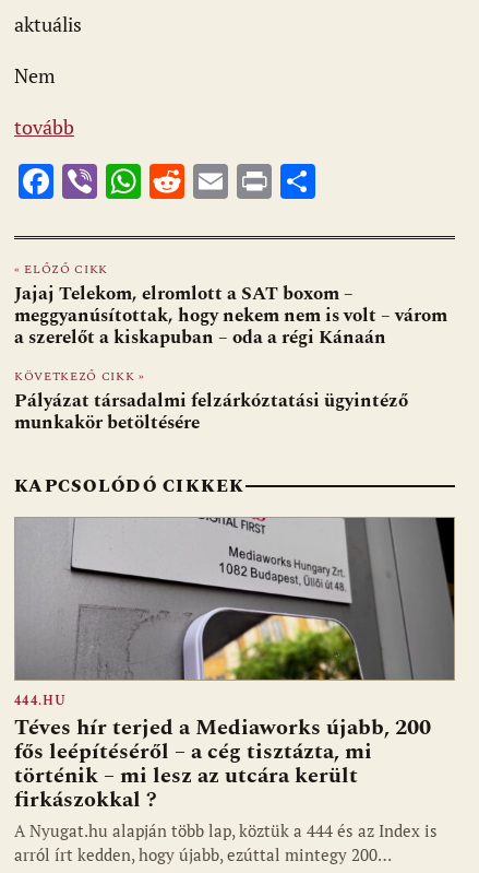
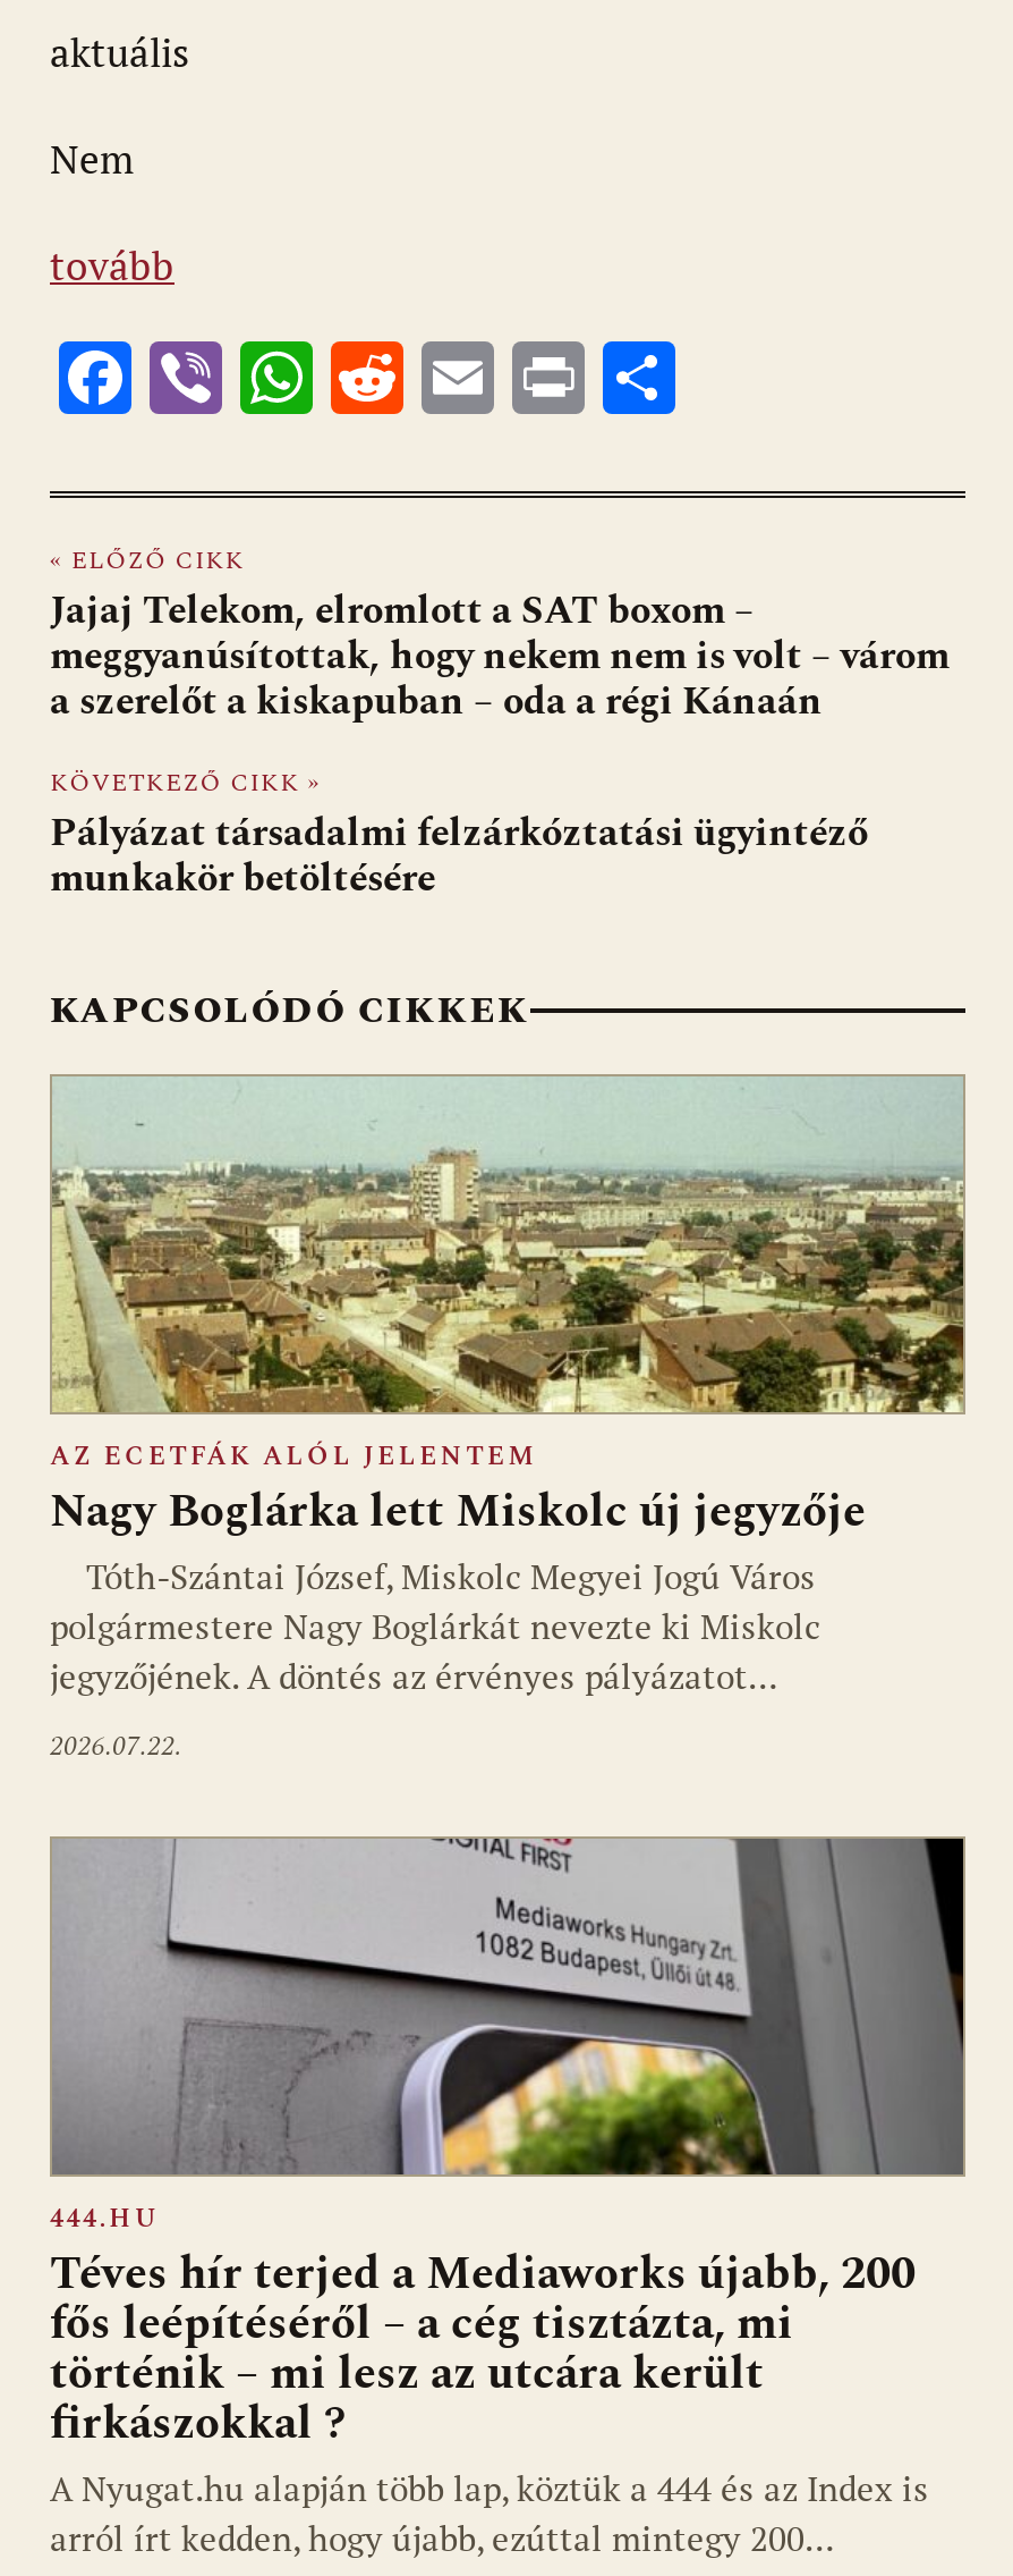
+ [image]
+ AZ ECETFÁK ALÓL JELENTEM
+ Nagy Boglárka lett Miskolc új jegyzője
+ Tóth-Szántai József, Miskolc Megyei Jogú Város
+ polgármestere Nagy Boglárkát nevezte ki Miskolc
+ jegyzőjének. A döntés az érvényes pályázatot…
+ 2026.07.22.
